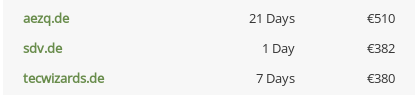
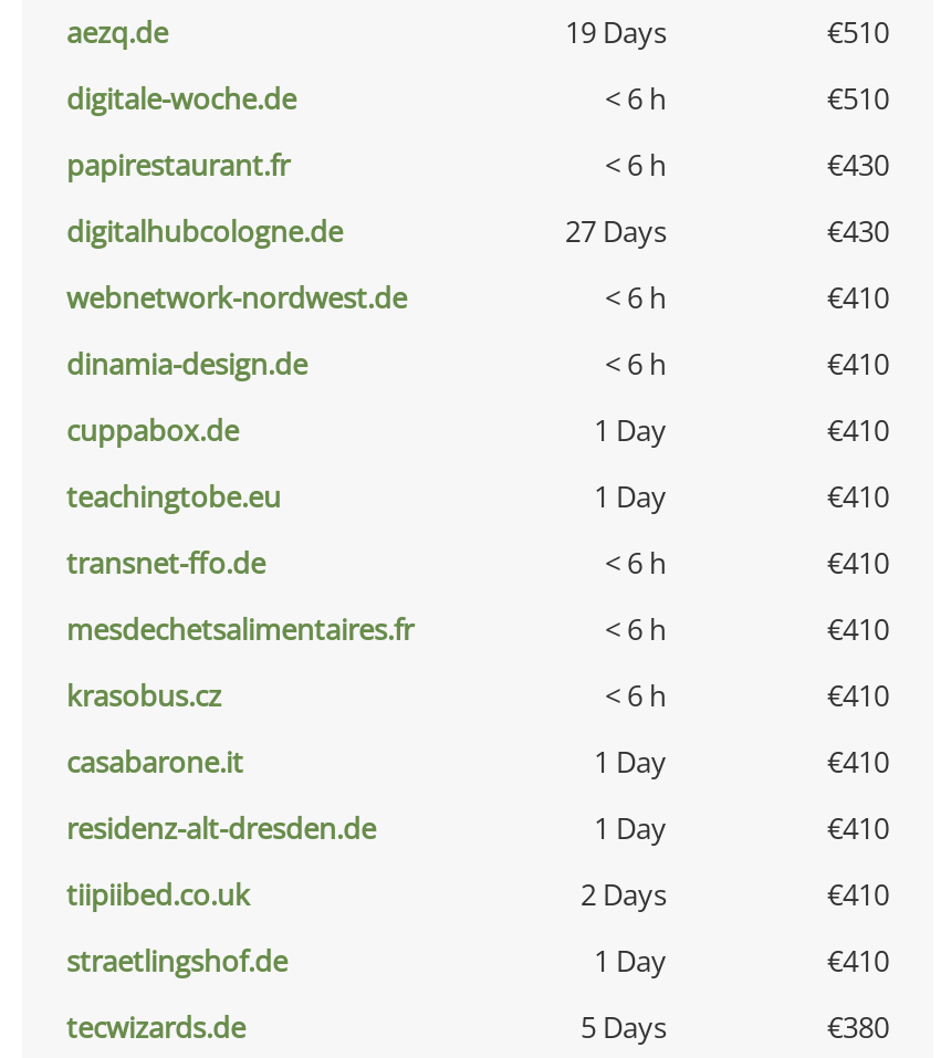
- 21 Days
+ 19 Days

- sdv.de
+ digitale-woche.de
+ < 6 h
+ €510
+ papirestaurant.fr
+ < 6 h
+ €430
+ digitalhubcologne.de
+ 27 Days
+ €430
+ webnetwork-nordwest.de
+ < 6 h
+ €410
+ dinamia-design.de
+ < 6 h
+ €410
+ cuppabox.de

- €382
+ €410
+ teachingtobe.eu
+ 1 Day
+ €410
+ transnet-ffo.de
+ < 6 h
+ €410
+ mesdechetsalimentaires.fr
+ < 6 h
+ €410
+ krasobus.cz
+ < 6 h
+ €410
+ casabarone.it
+ 1 Day
+ €410
+ residenz-alt-dresden.de
+ 1 Day
+ €410
+ tiipiibed.co.uk
+ 2 Days
+ €410
+ straetlingshof.de
+ 1 Day
+ €410

- 7 Days
+ 5 Days
